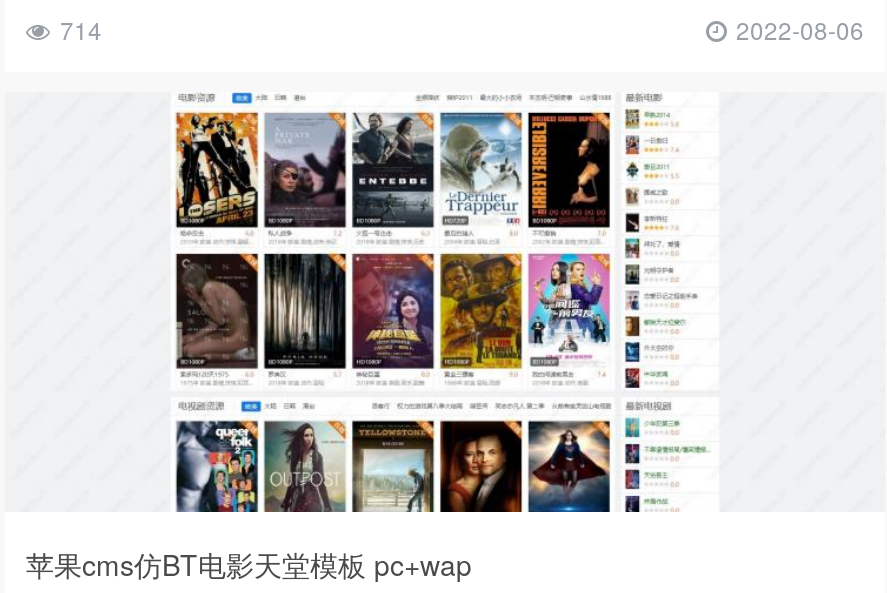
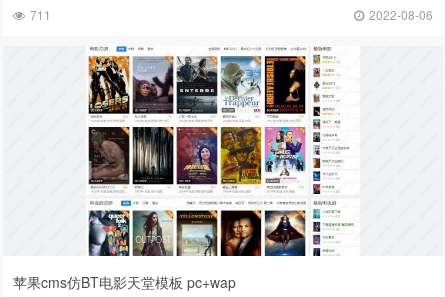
- 714
+ 711
